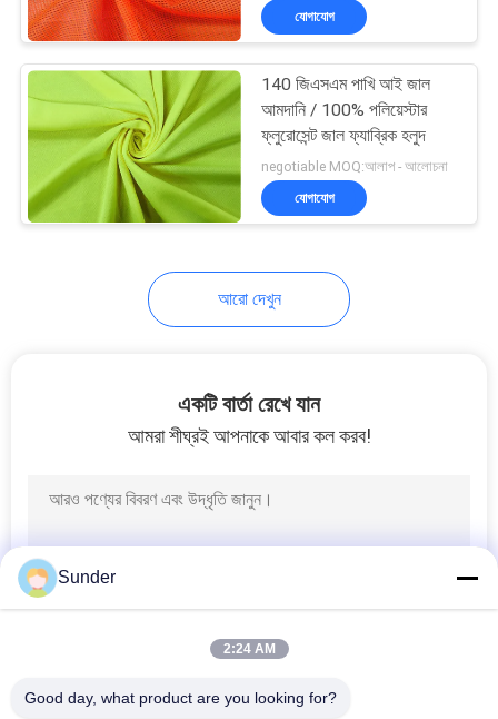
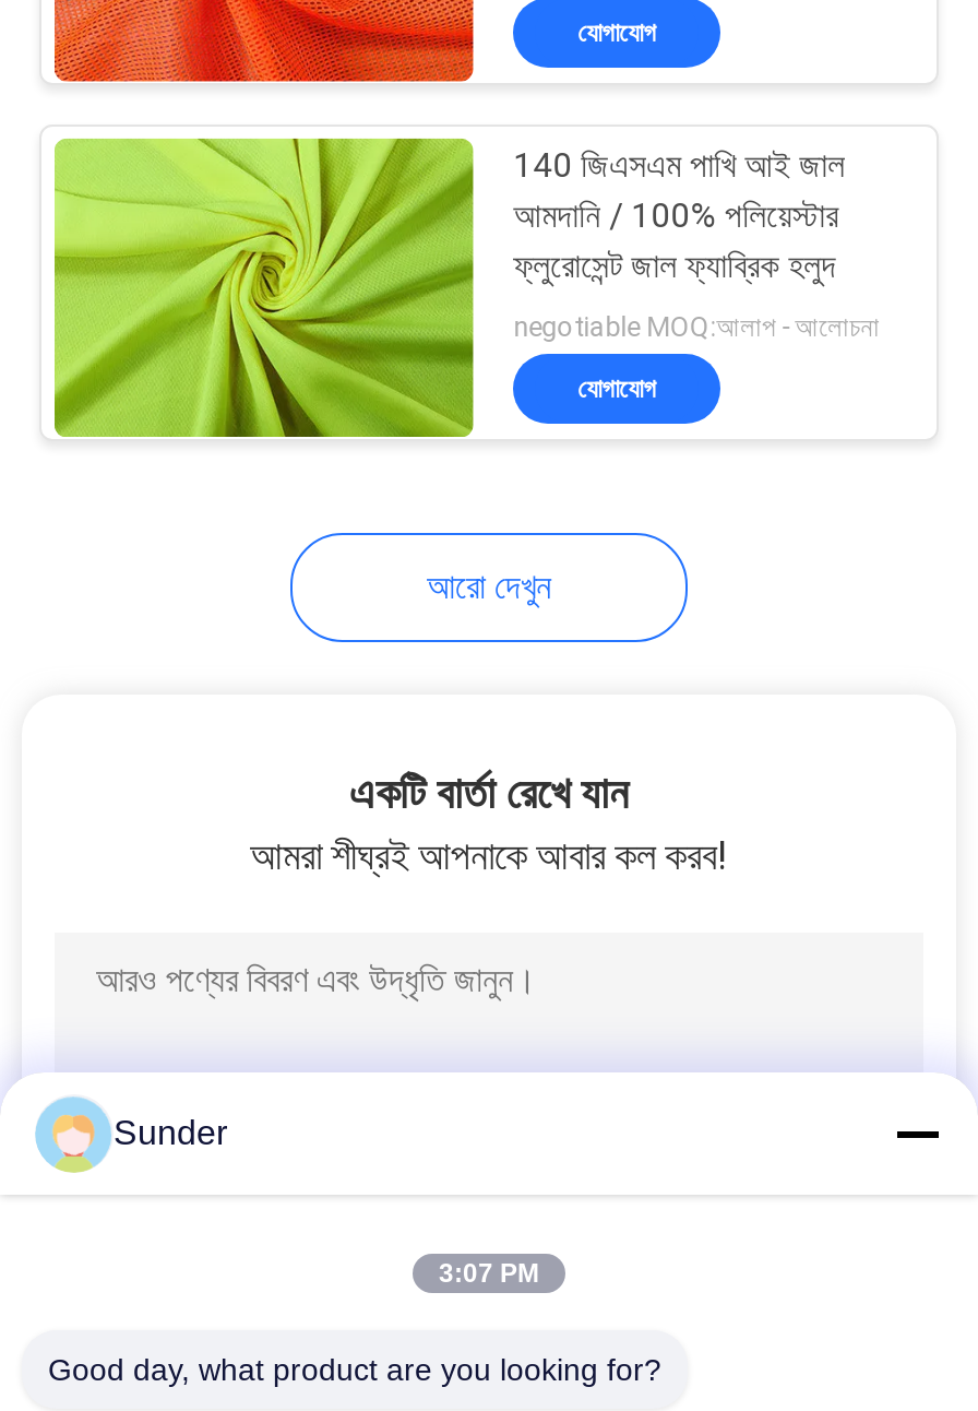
- 2:24 AM
+ 3:07 PM
